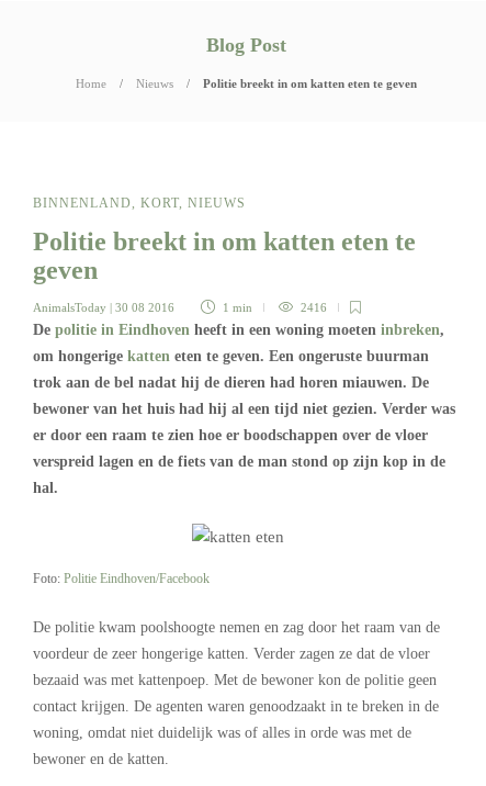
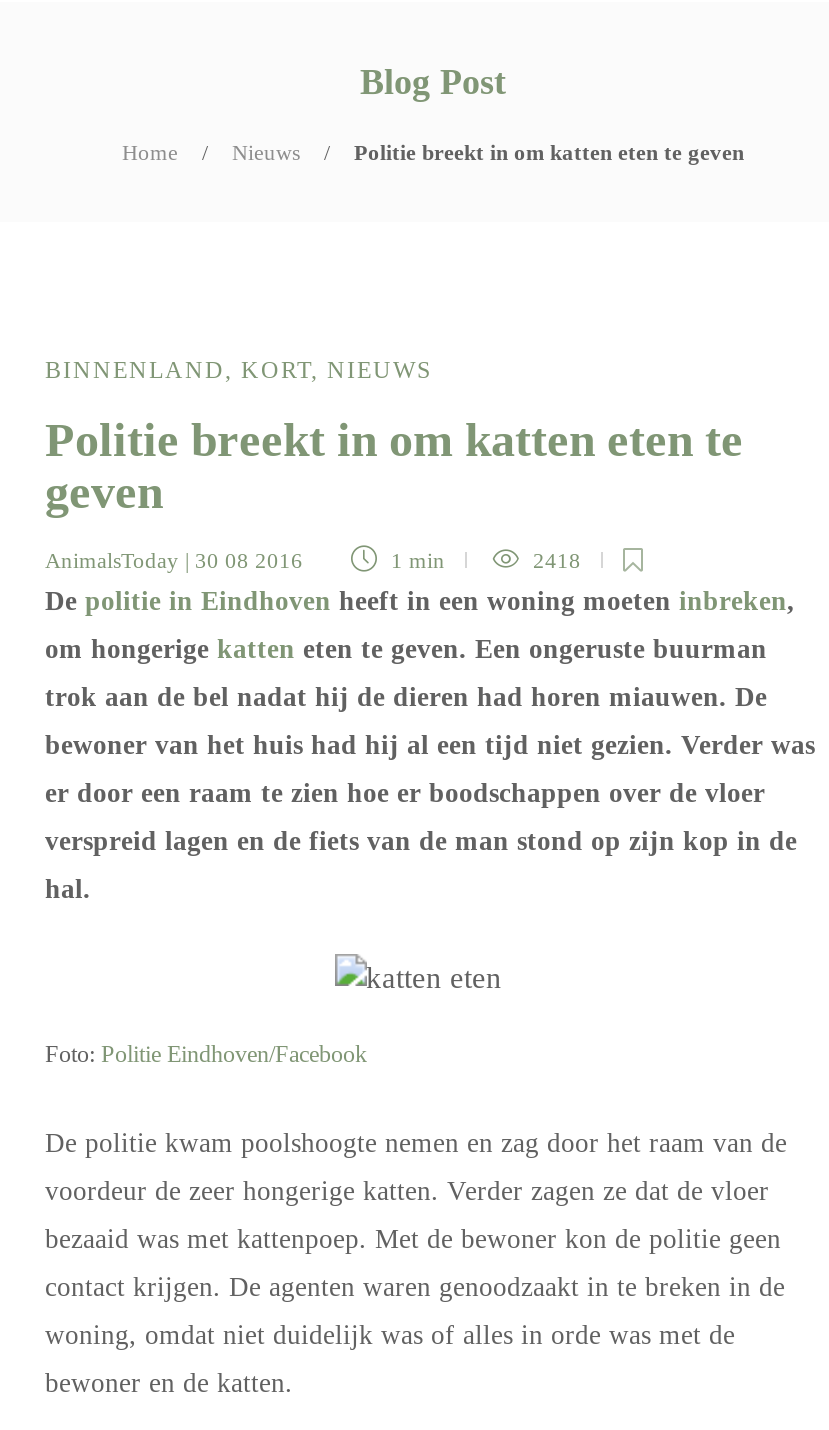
- 2416
+ 2418
